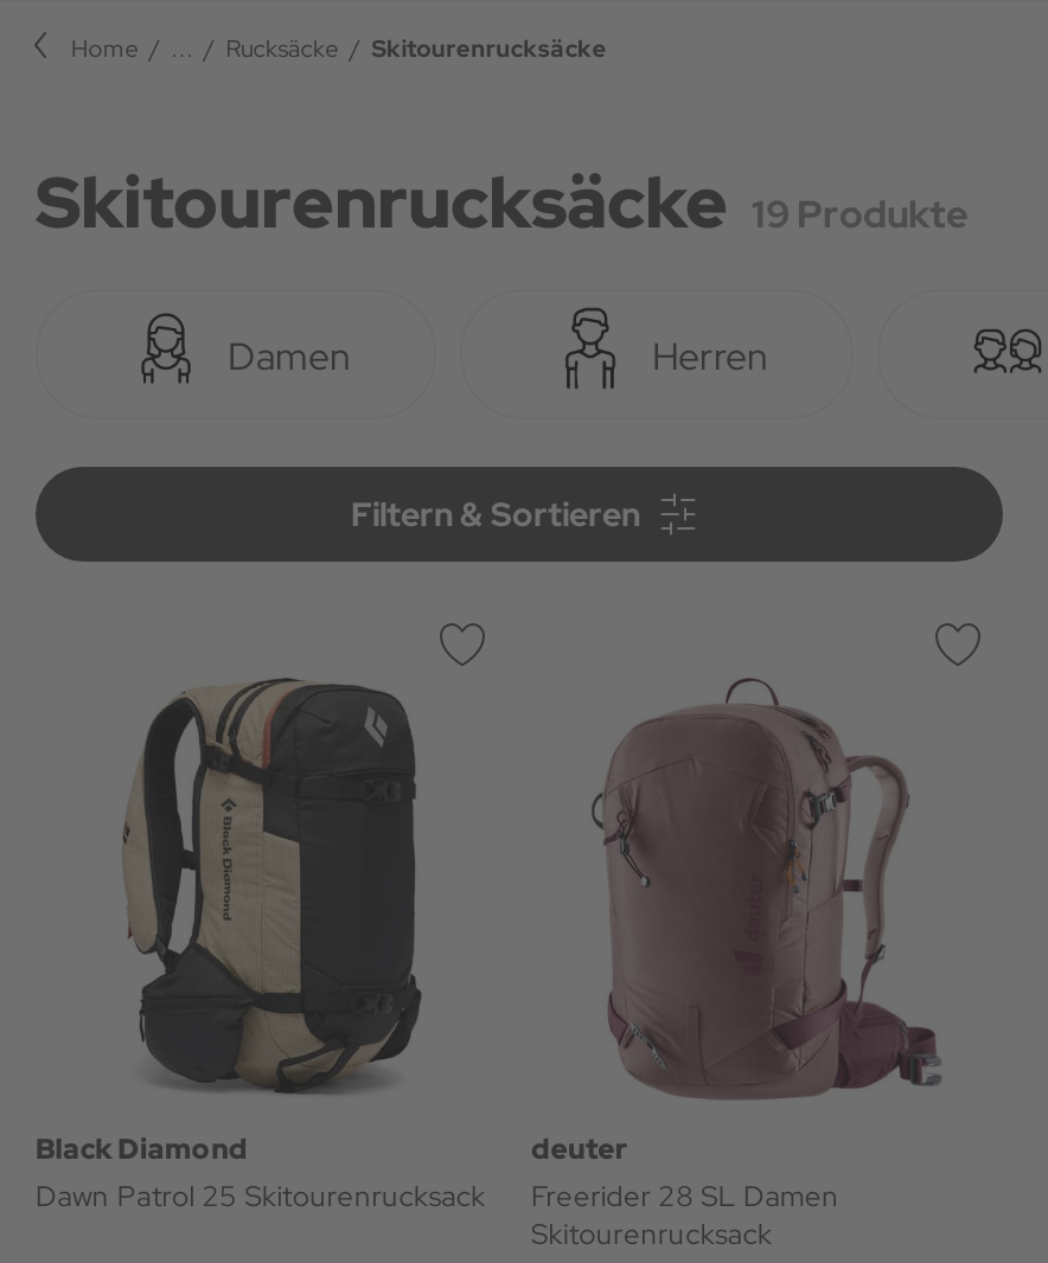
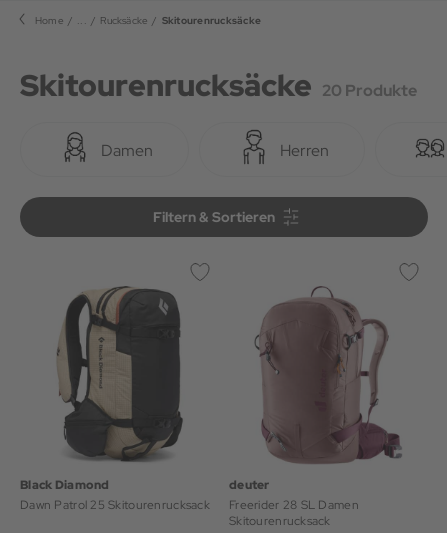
- Skitourenrucksäcke 19 Produkte
+ Skitourenrucksäcke 20 Produkte
